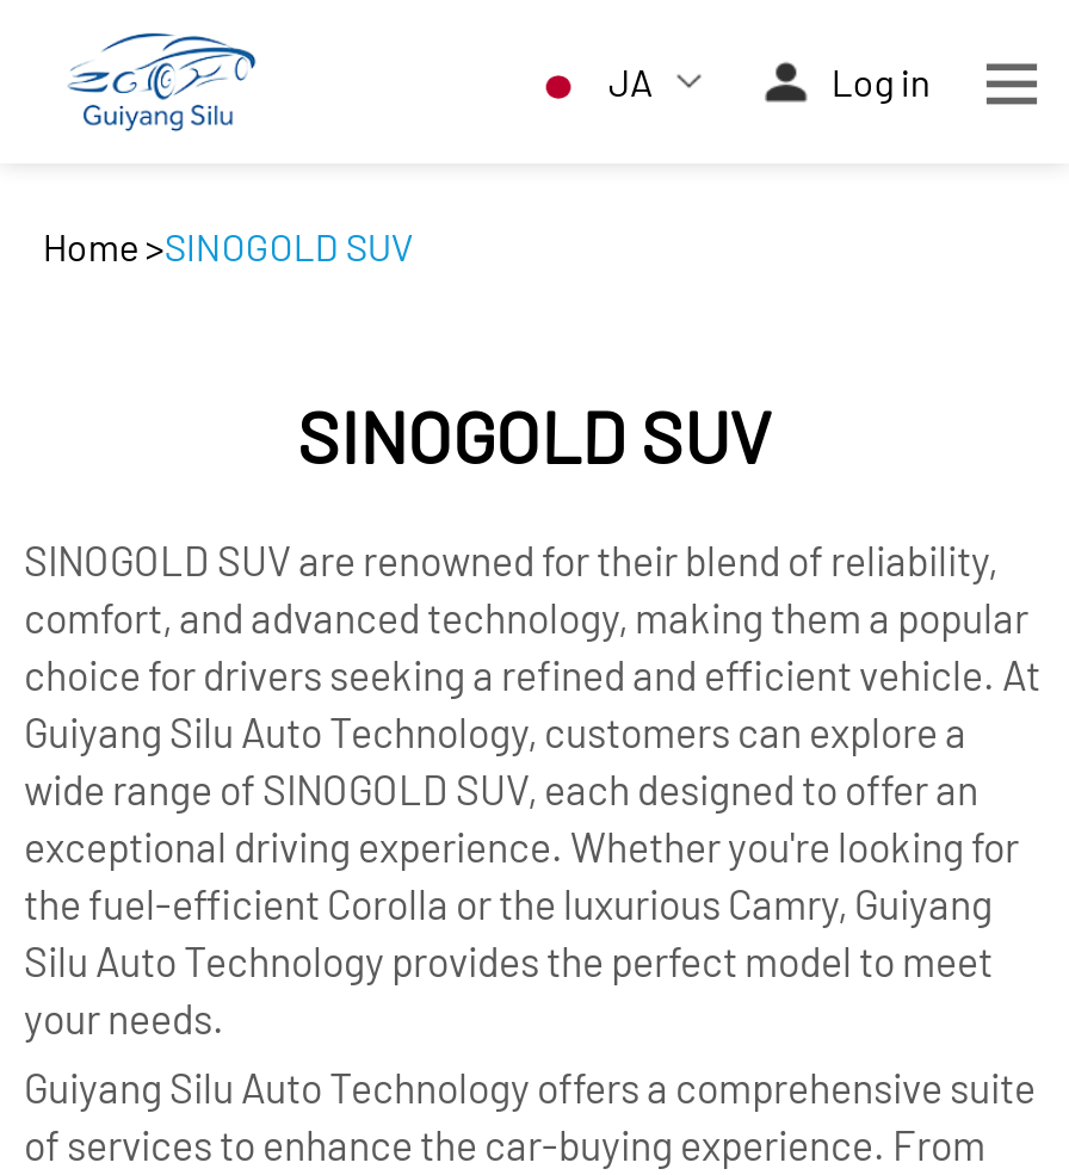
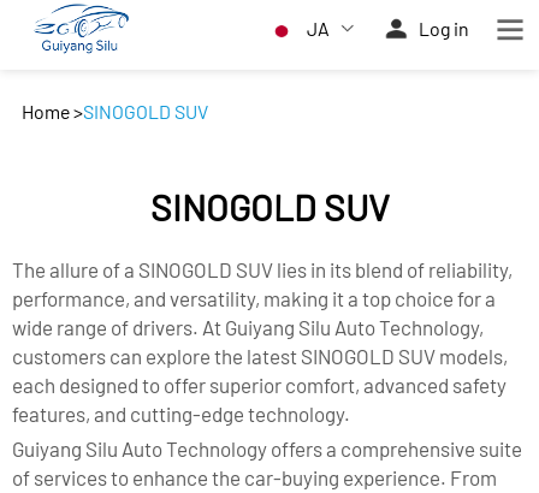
- SINOGOLD SUV are renowned for their blend of reliability,
- comfort, and advanced technology, making them a popular
- choice for drivers seeking a refined and efficient vehicle. At
- Guiyang Silu Auto Technology, customers can explore a
- wide range of SINOGOLD SUV, each designed to offer an
- exceptional driving experience. Whether you're looking for
- the fuel-efficient Corolla or the luxurious Camry, Guiyang
- Silu Auto Technology provides the perfect model to meet
- your needs.
+ The allure of a SINOGOLD SUV lies in its blend of reliability,
+ performance, and versatility, making it a top choice for a
+ wide range of drivers. At Guiyang Silu Auto Technology,
+ customers can explore the latest SINOGOLD SUV models,
+ each designed to offer superior comfort, advanced safety
+ features, and cutting-edge technology.
